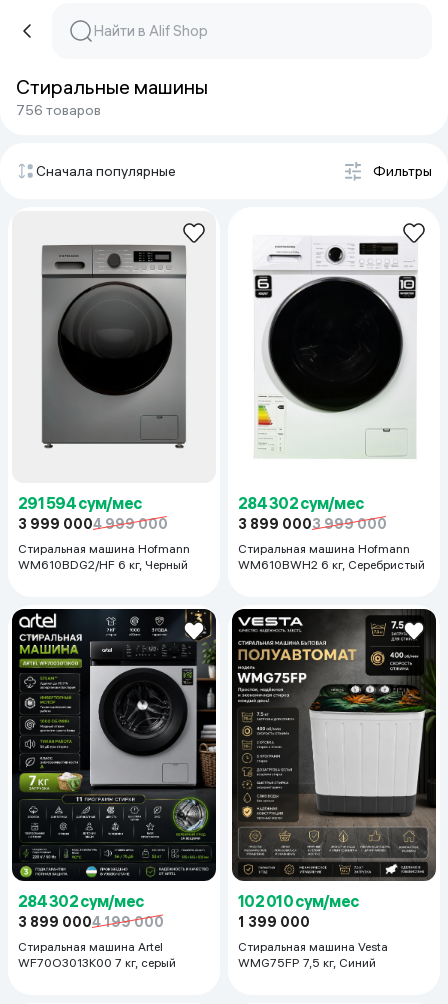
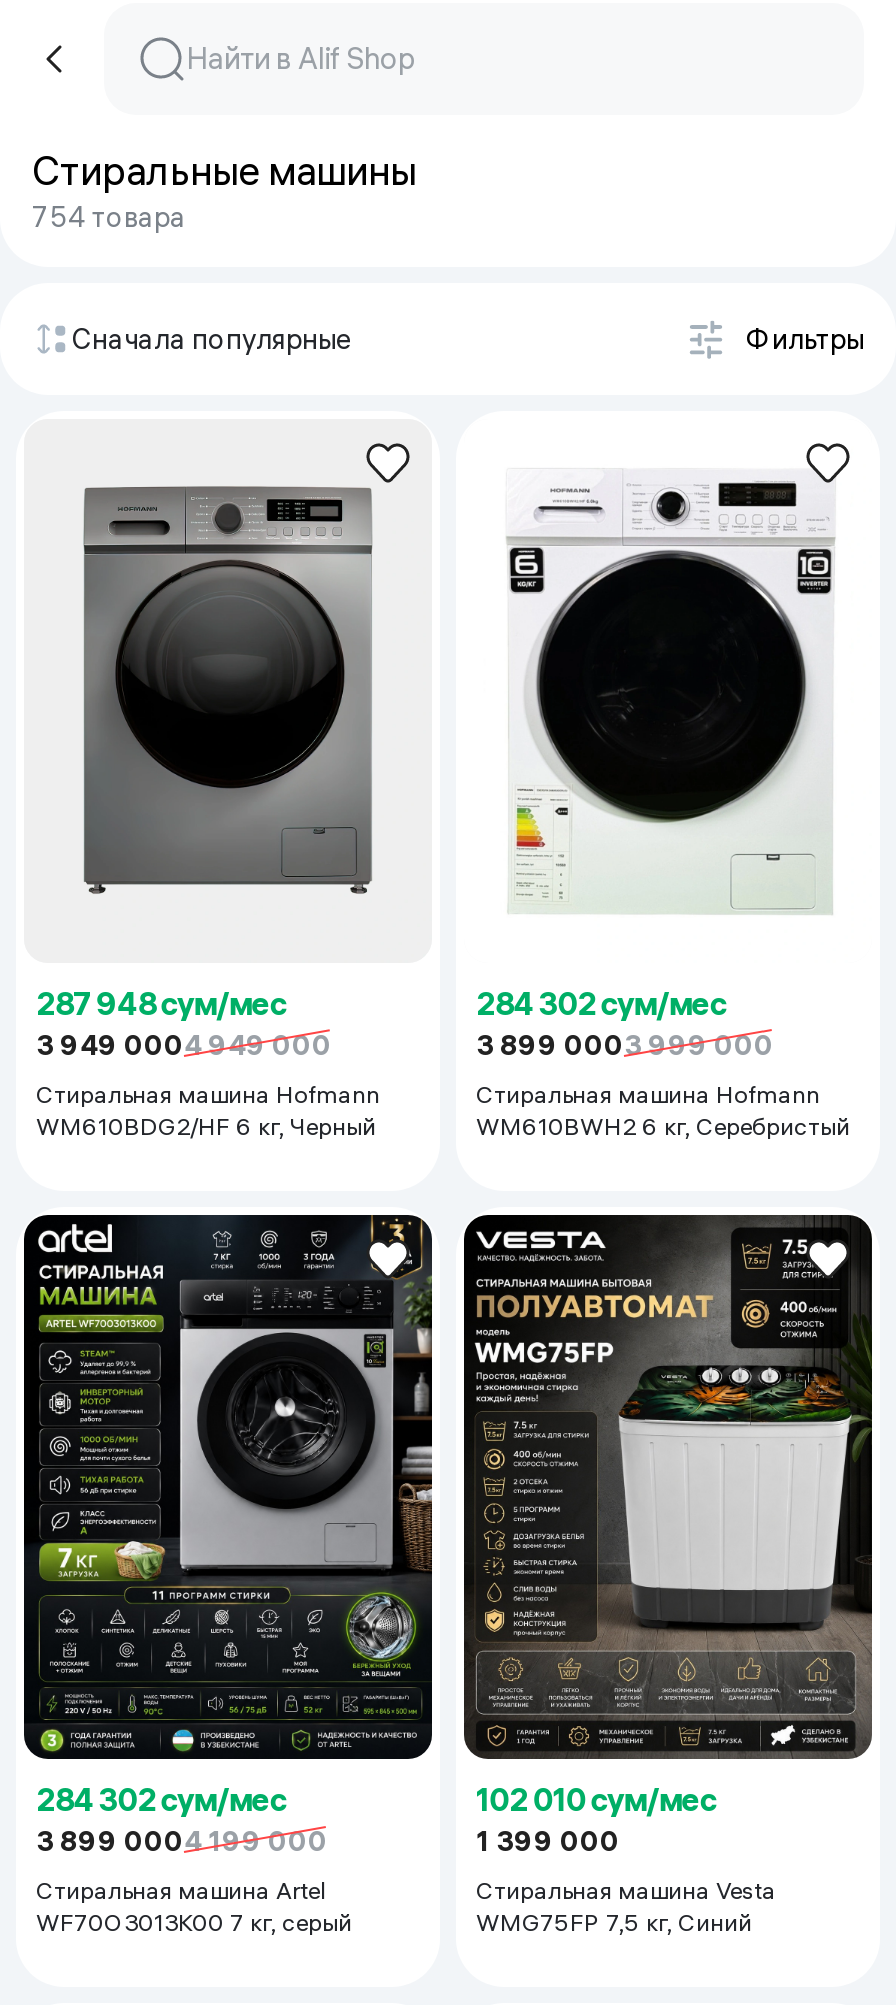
- 756 товаров
+ 754 товара

- 291 594 сум/мес
+ 287 948 сум/мес

- 3 999 0004 999 000
+ 3 949 0004 949 000
